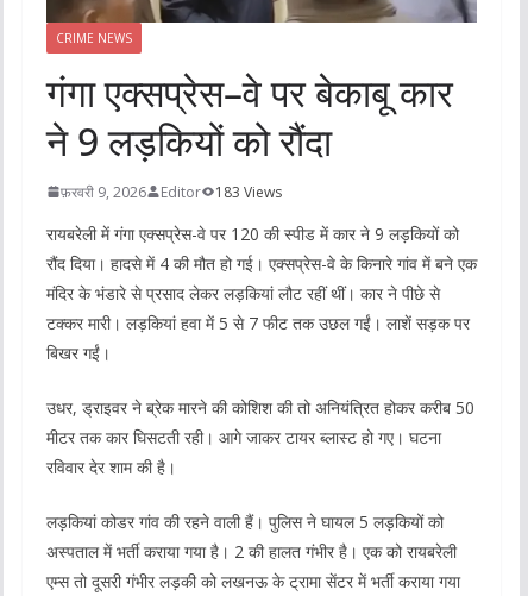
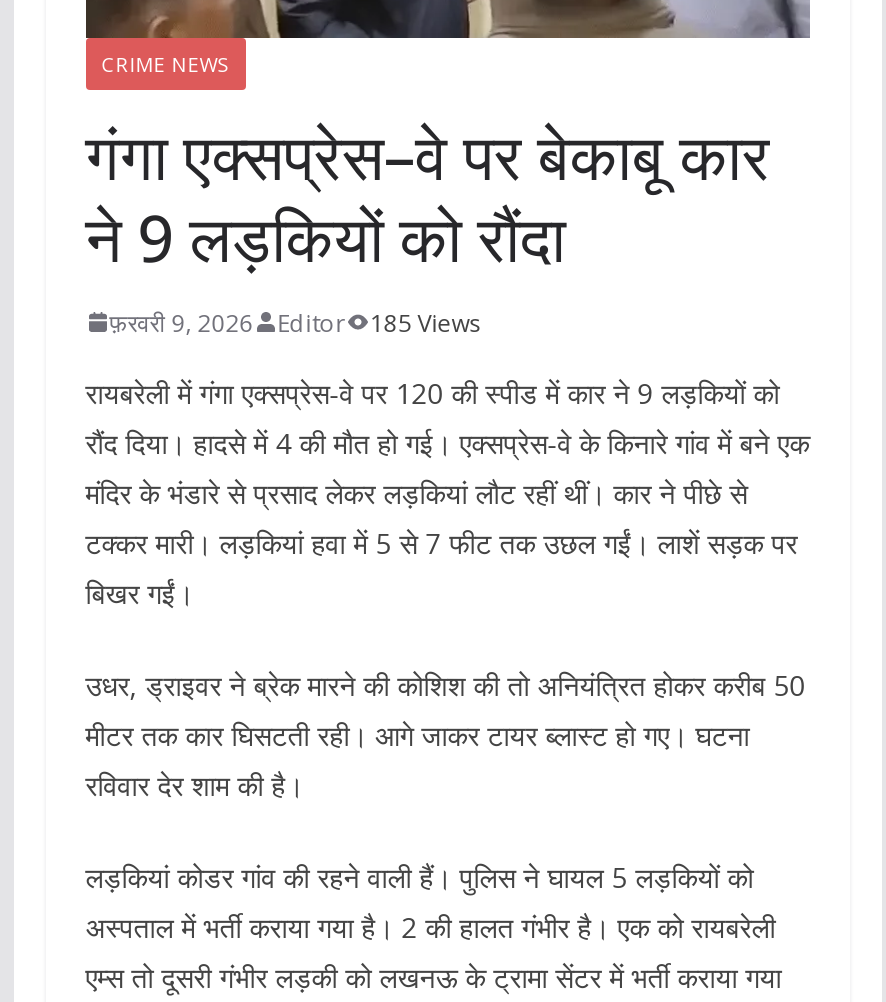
- फ़रवरी 9, 2026 Editor 183 Views
+ फ़रवरी 9, 2026 Editor 185 Views
